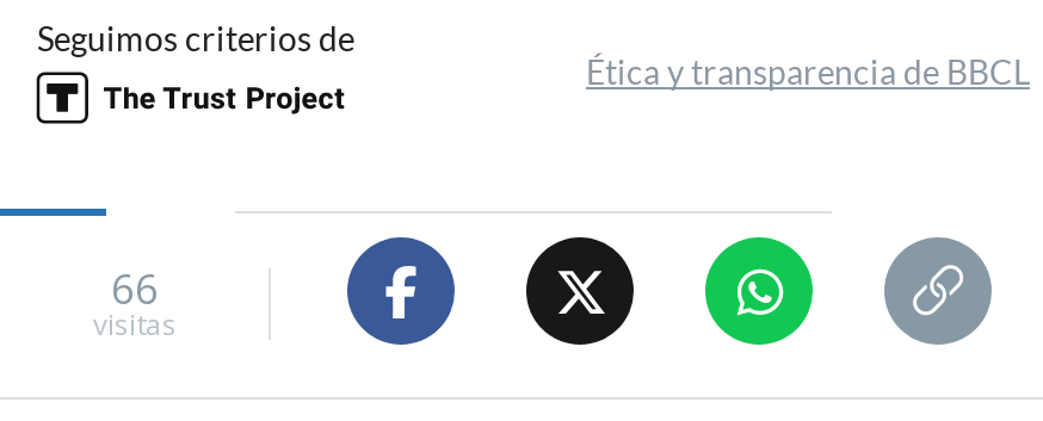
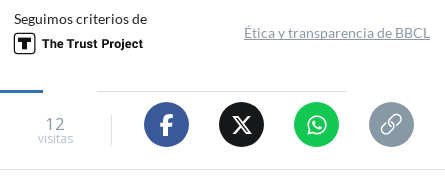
- 66
+ 12
